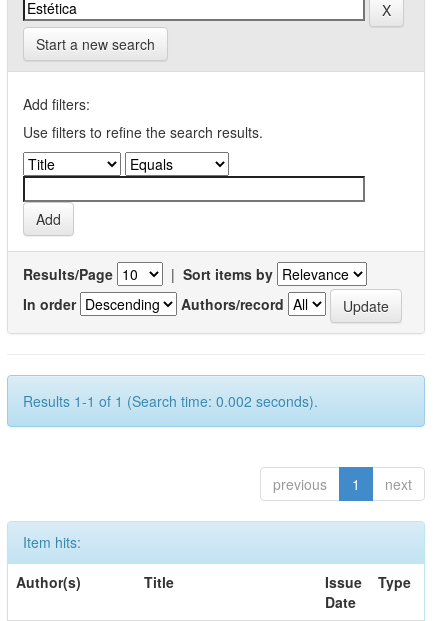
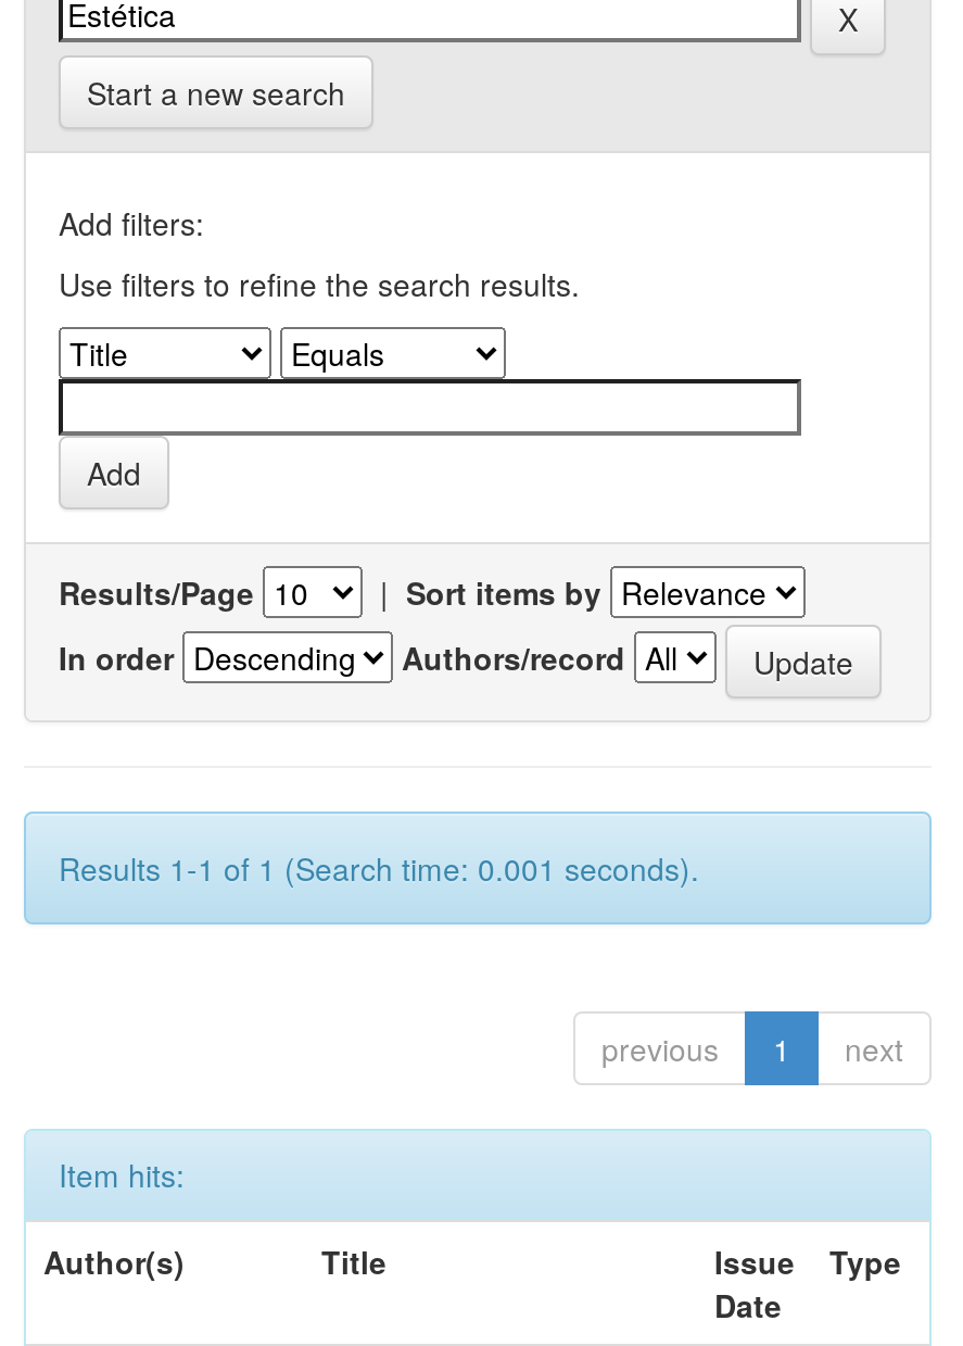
- Results 1-1 of 1 (Search time: 0.002 seconds).
+ Results 1-1 of 1 (Search time: 0.001 seconds).
